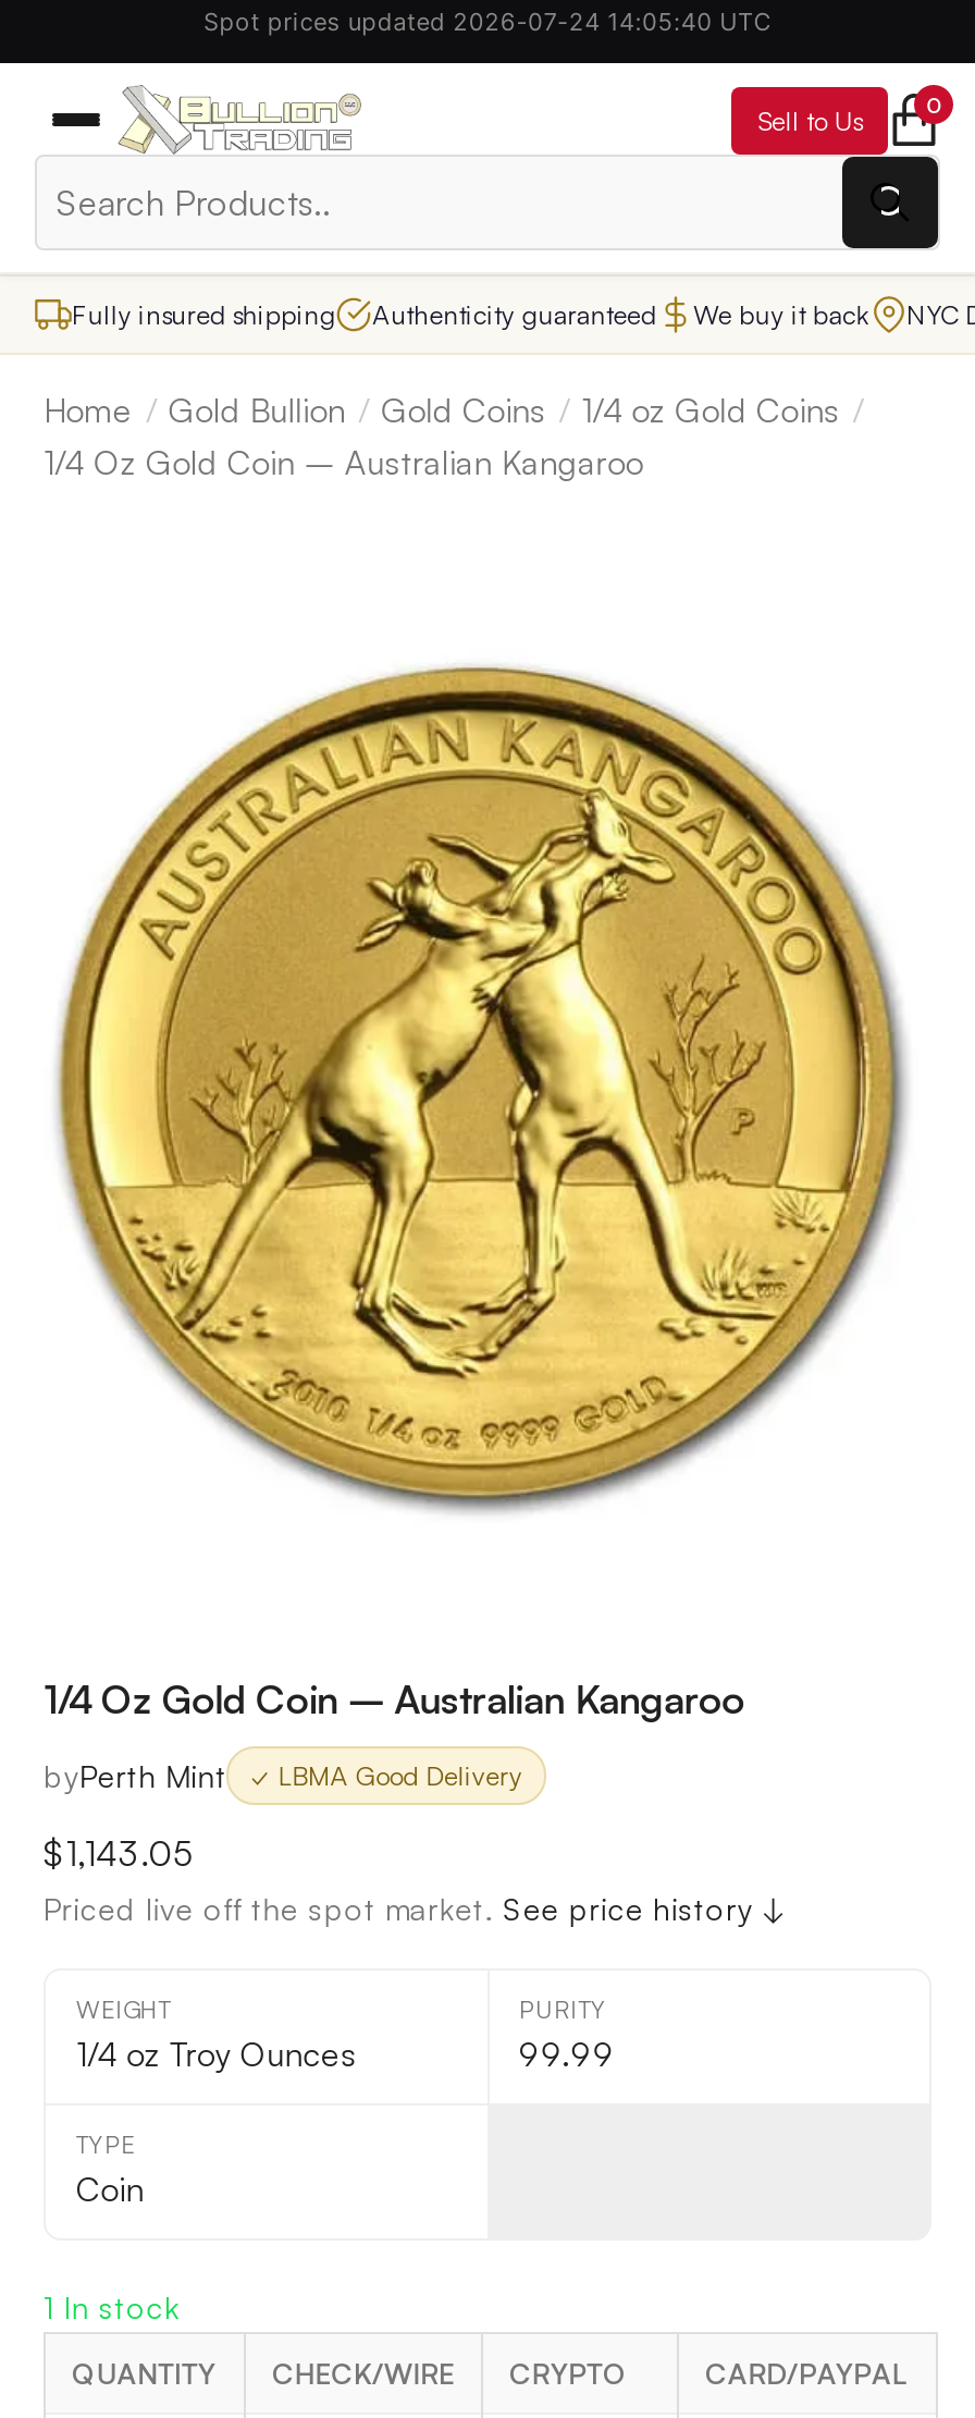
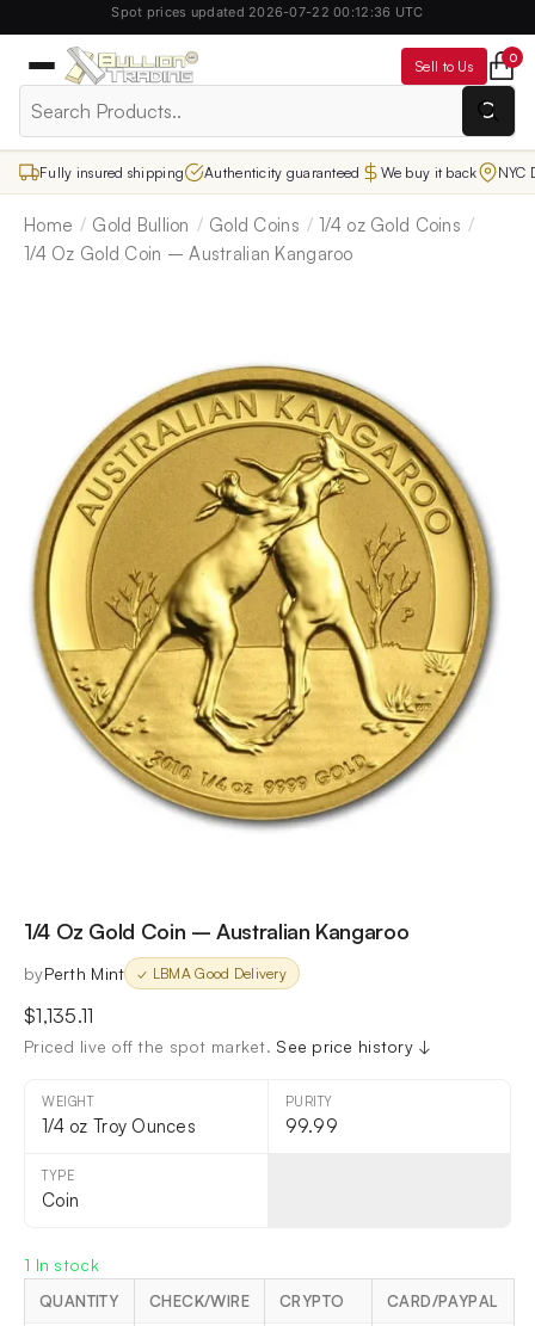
- Spot prices updated 2026-07-24 14:05:40 UTC
+ Spot prices updated 2026-07-22 00:12:36 UTC

- $1,143.05
+ $1,135.11
